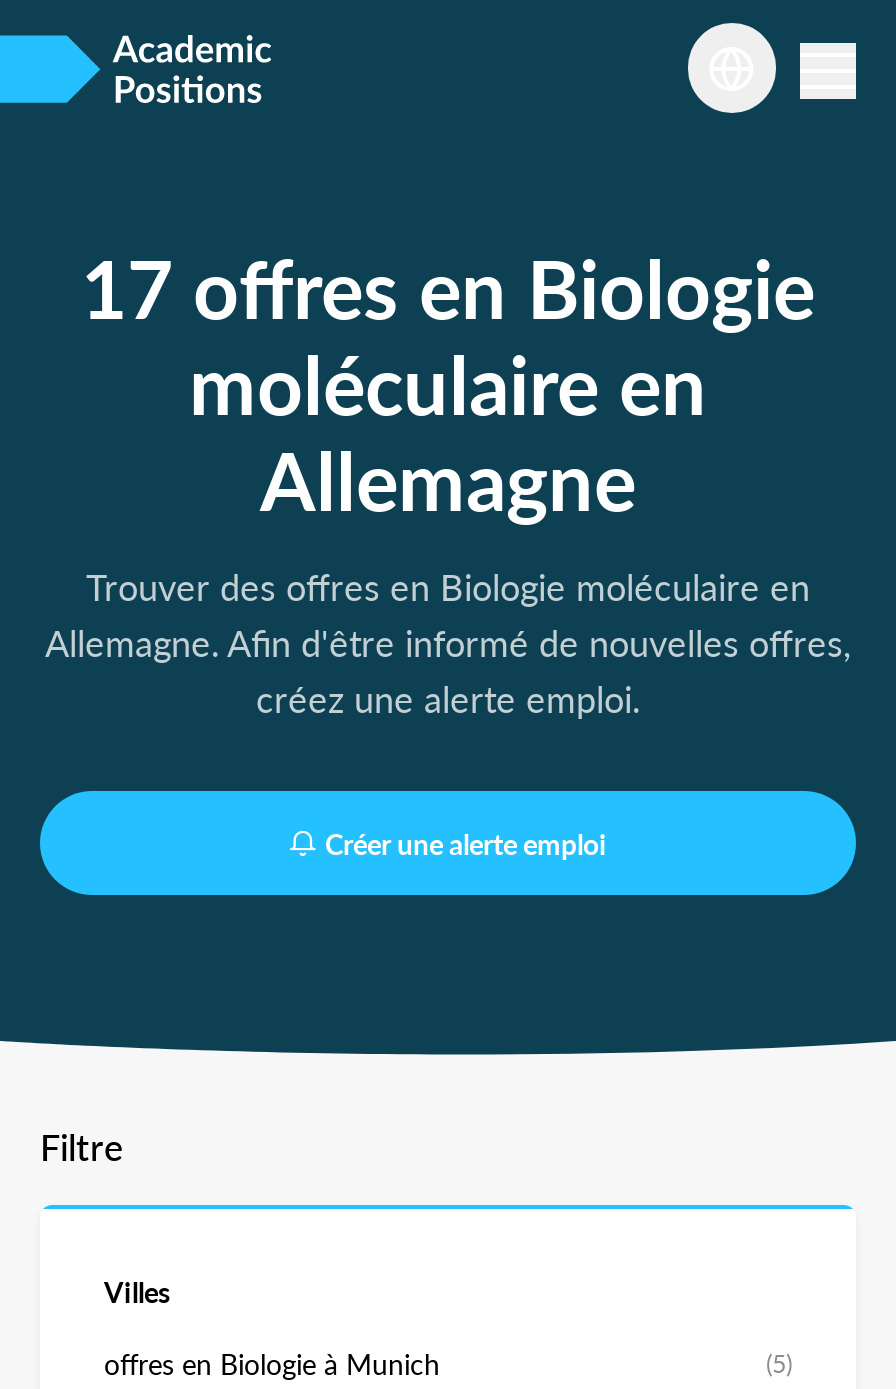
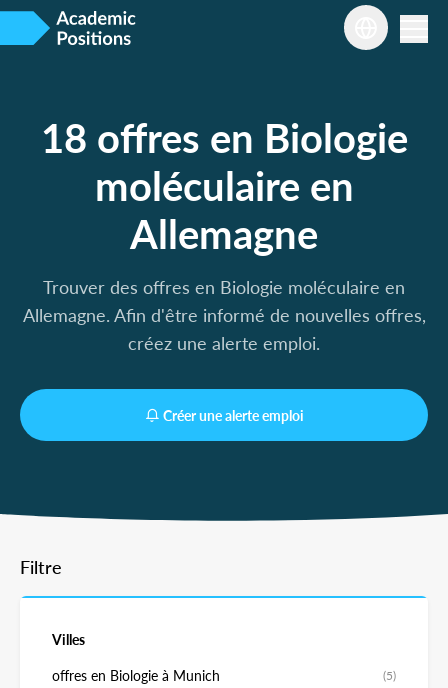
- 17 offres en Biologie
+ 18 offres en Biologie
